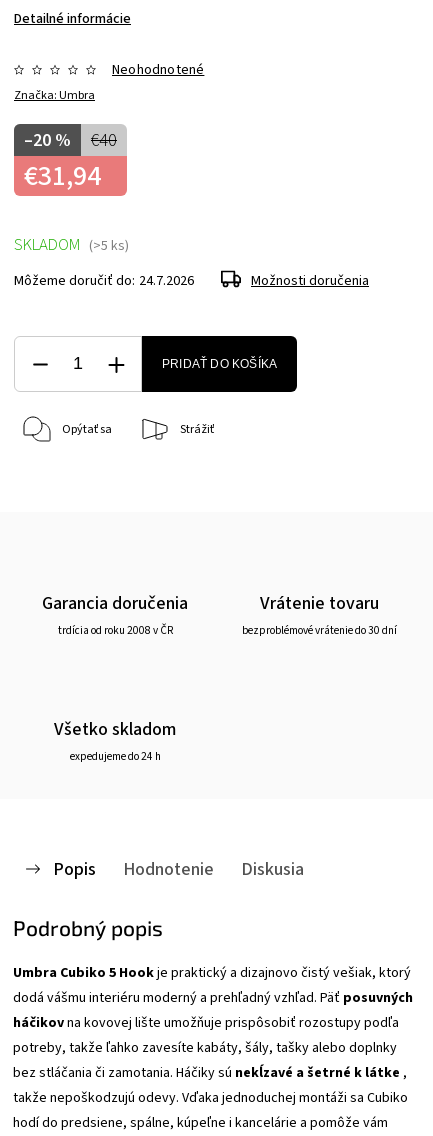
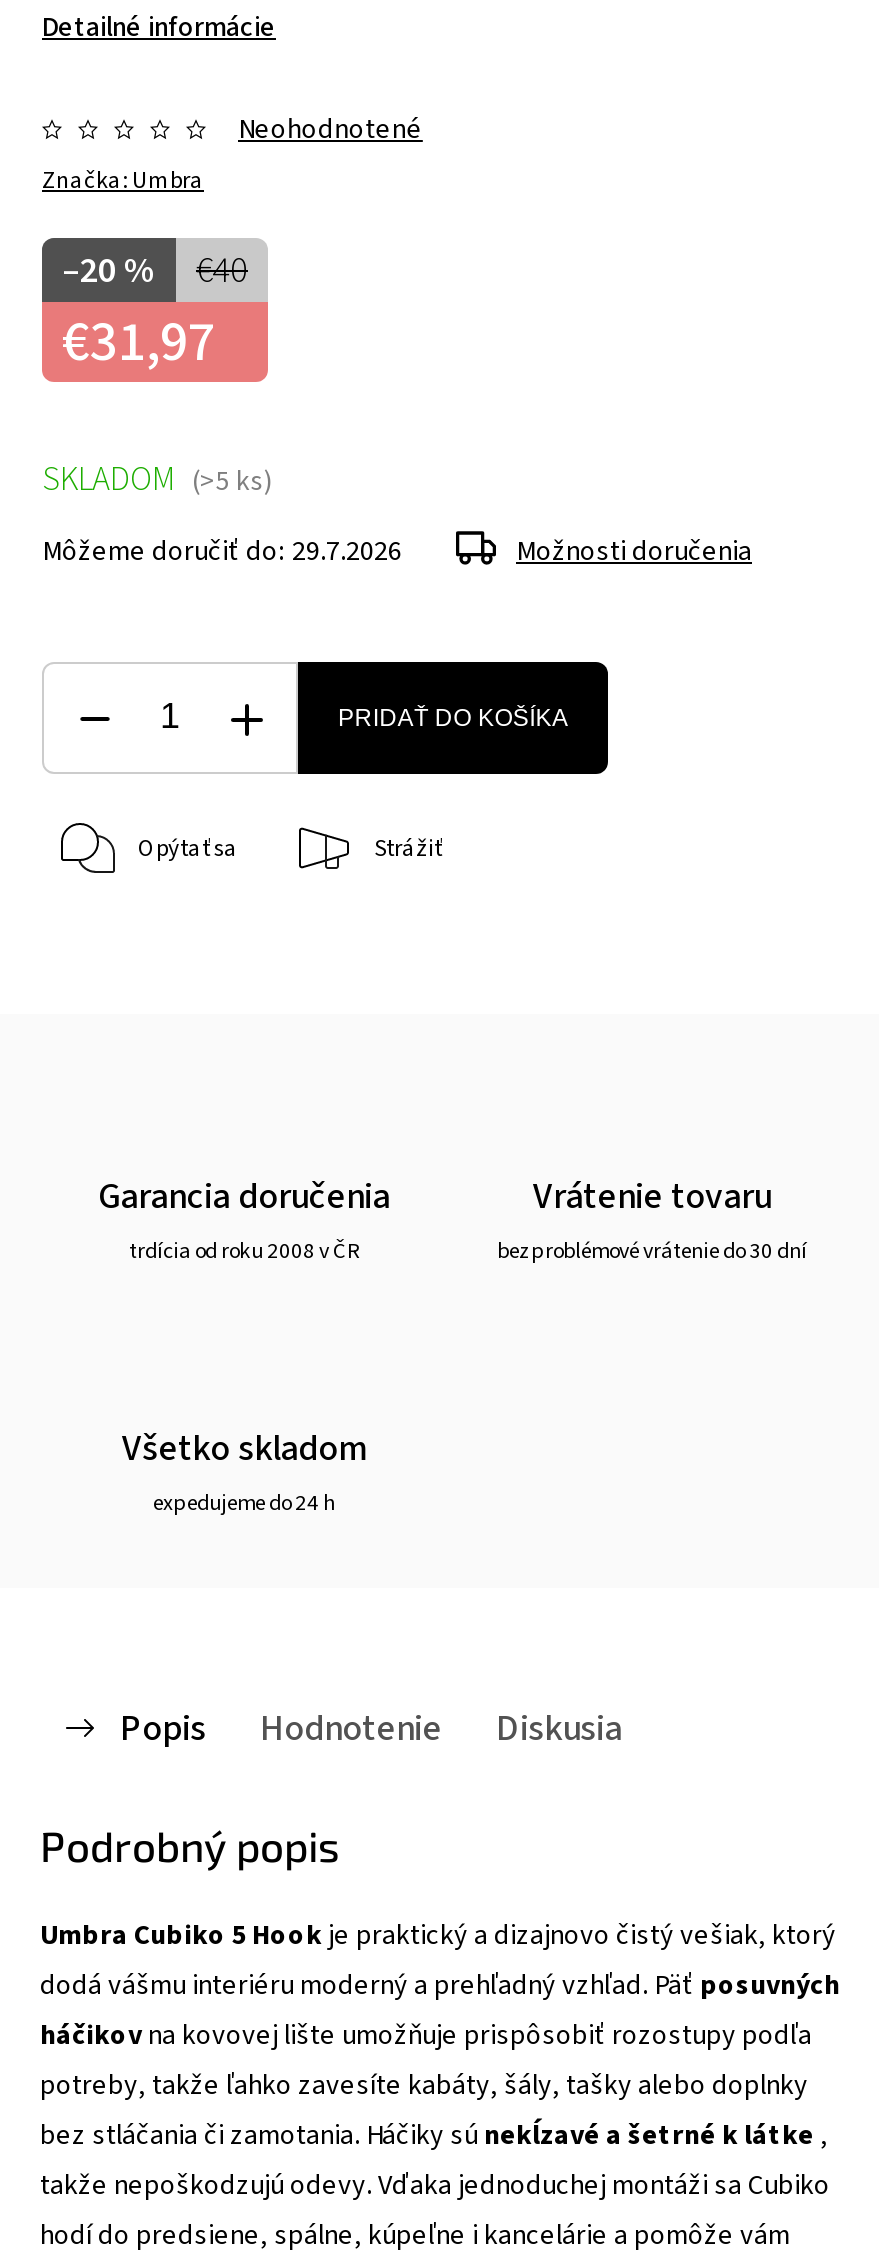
- €31,94
+ €31,97

- Môžeme doručiť do: 24.7.2026
+ Môžeme doručiť do: 29.7.2026
